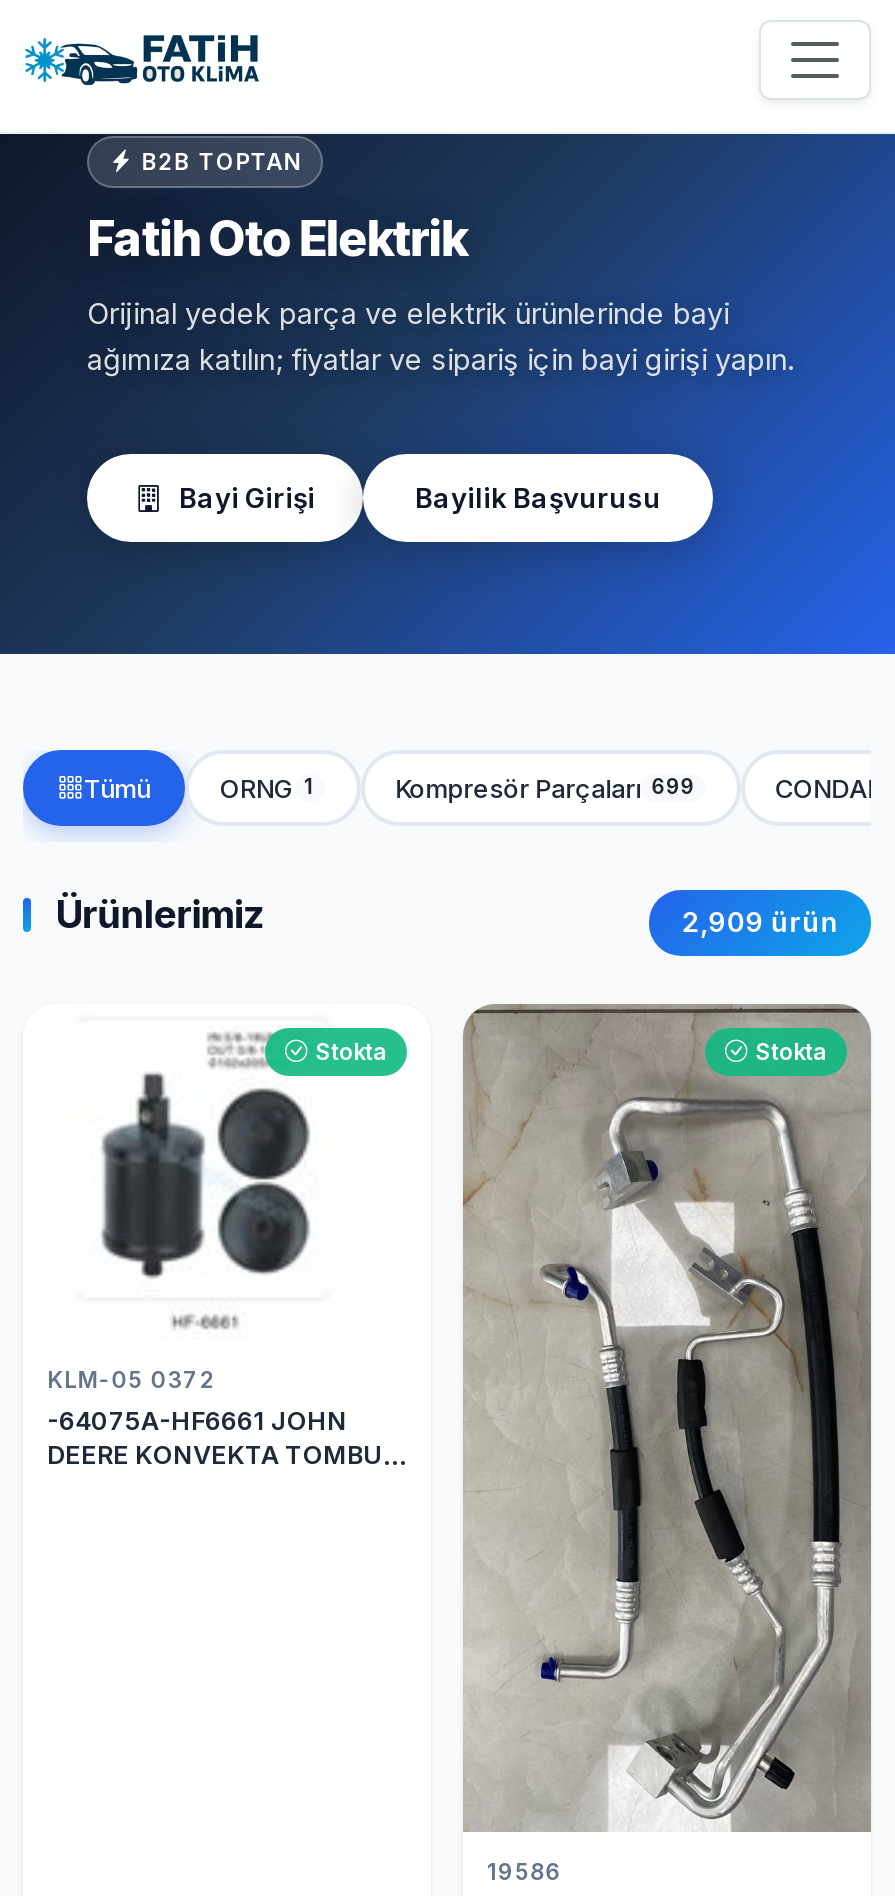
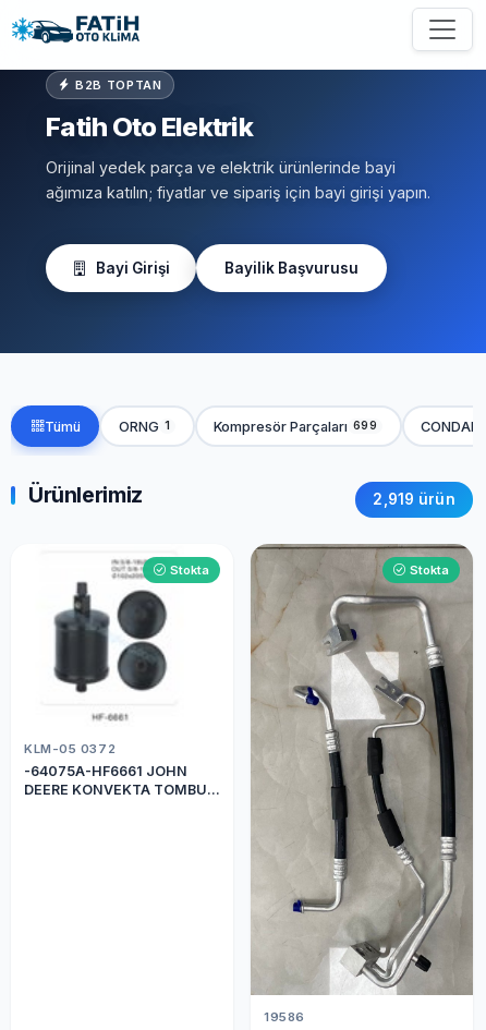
- 2,909 ürün
+ 2,919 ürün
